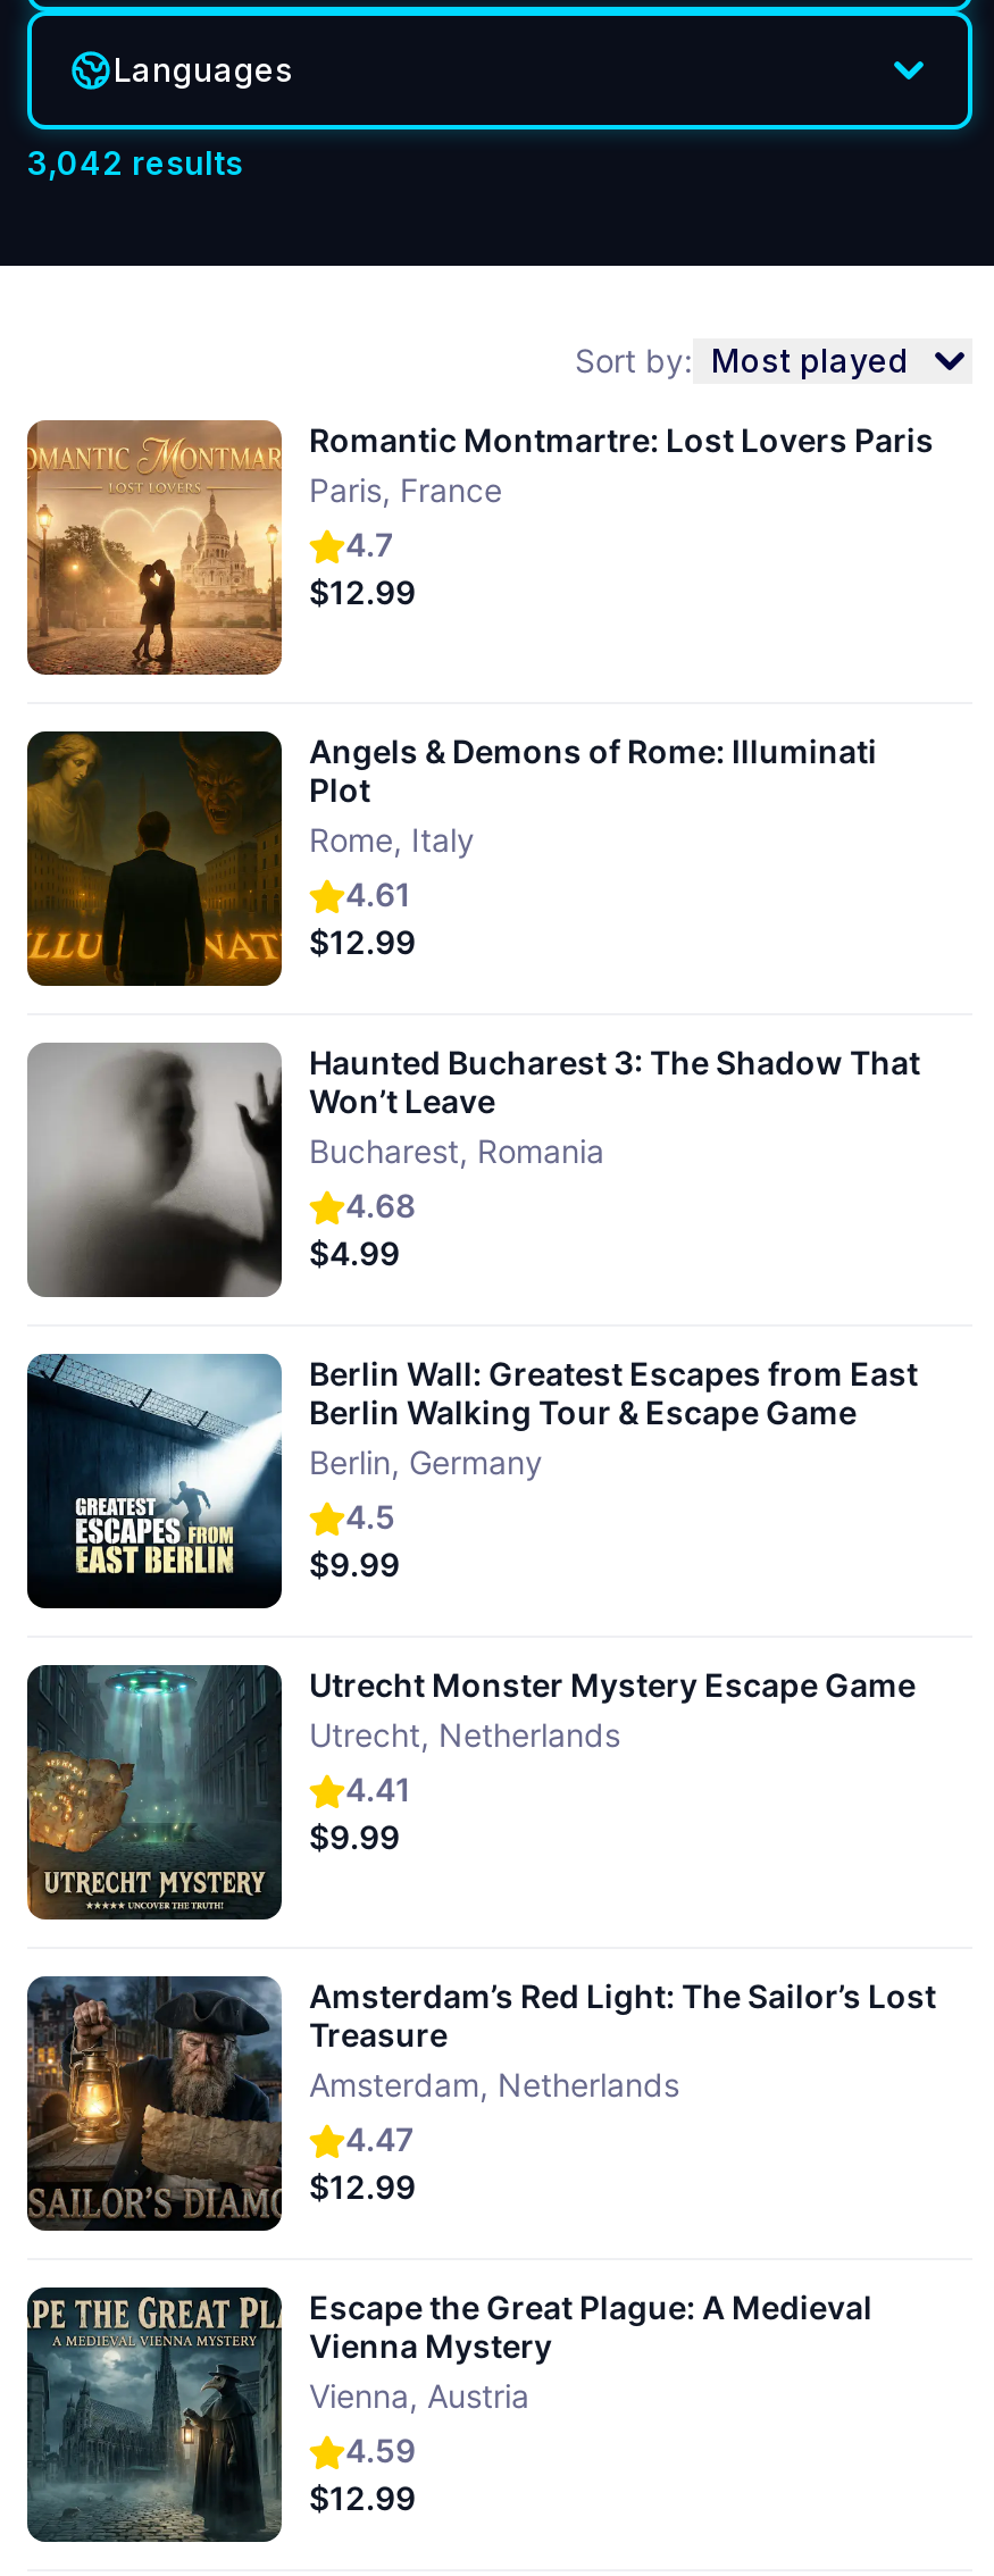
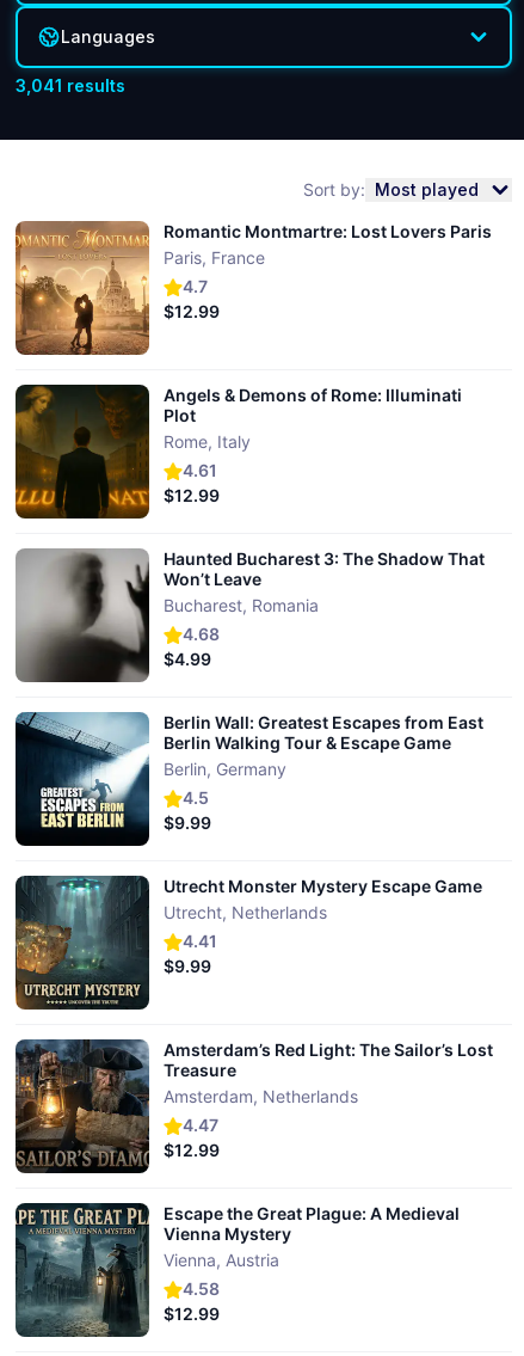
- 3,042 results
+ 3,041 results

- 4.59
+ 4.58
